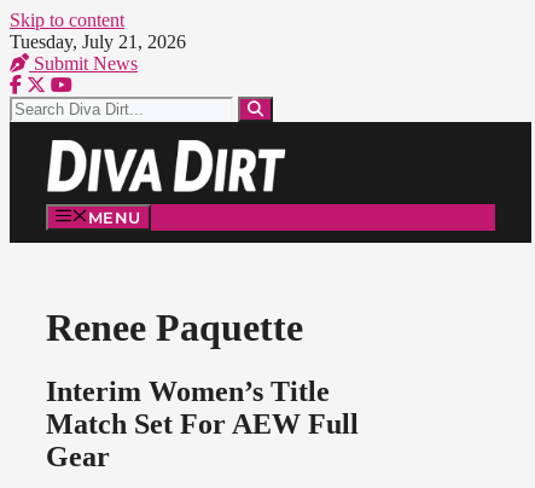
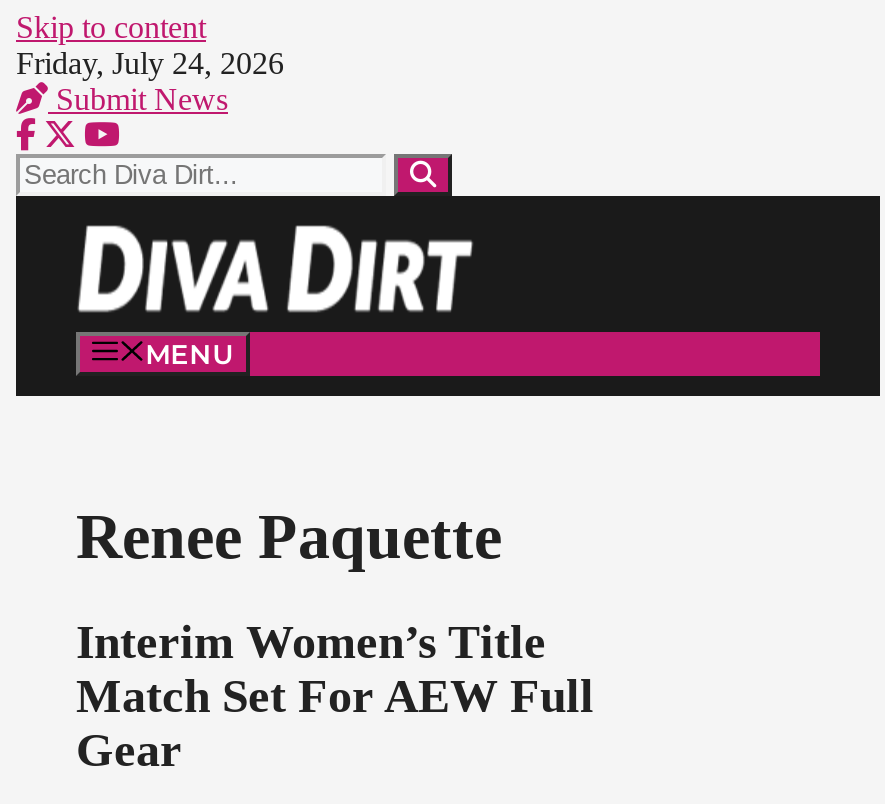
- Tuesday, July 21, 2026
+ Friday, July 24, 2026
